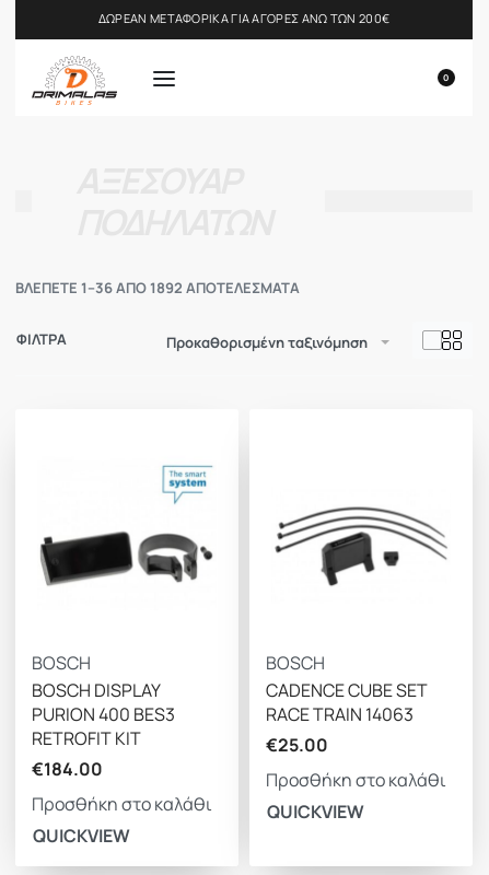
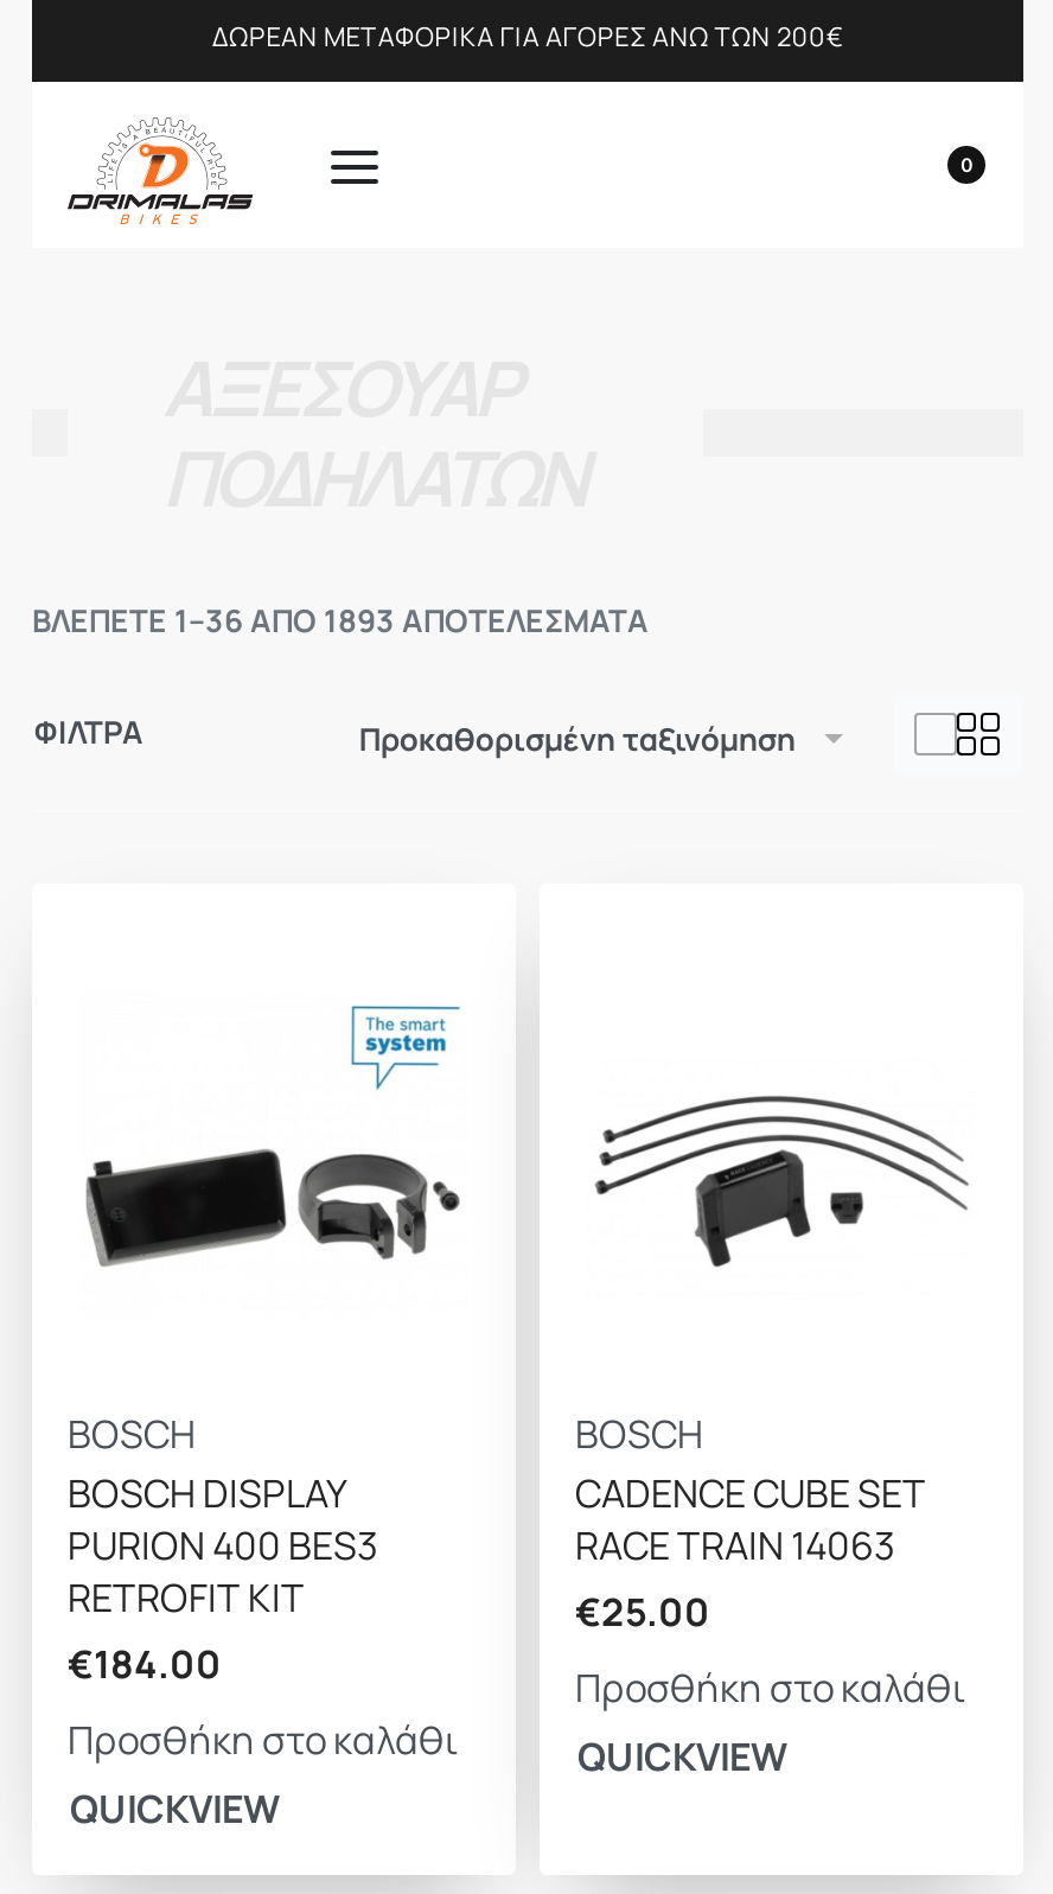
- ΒΛΕΠΕΤΕ 1–36 ΑΠΟ 1892 ΑΠΟΤΕΛΕΣΜΑΤΑ
+ ΒΛΕΠΕΤΕ 1–36 ΑΠΟ 1893 ΑΠΟΤΕΛΕΣΜΑΤΑ
